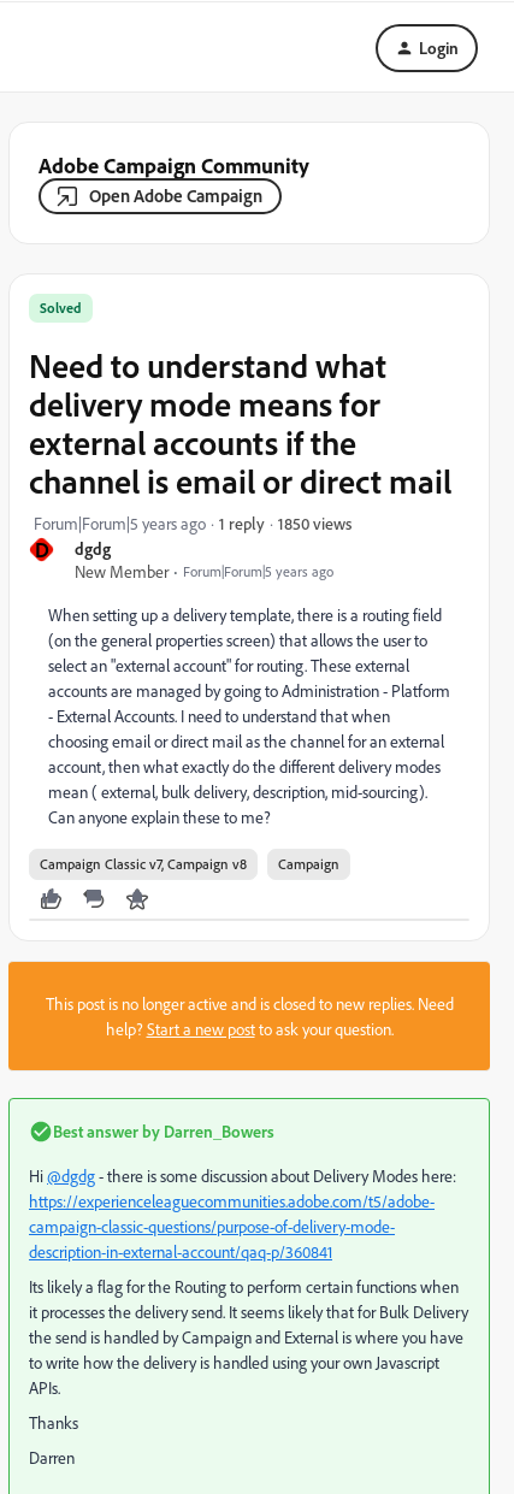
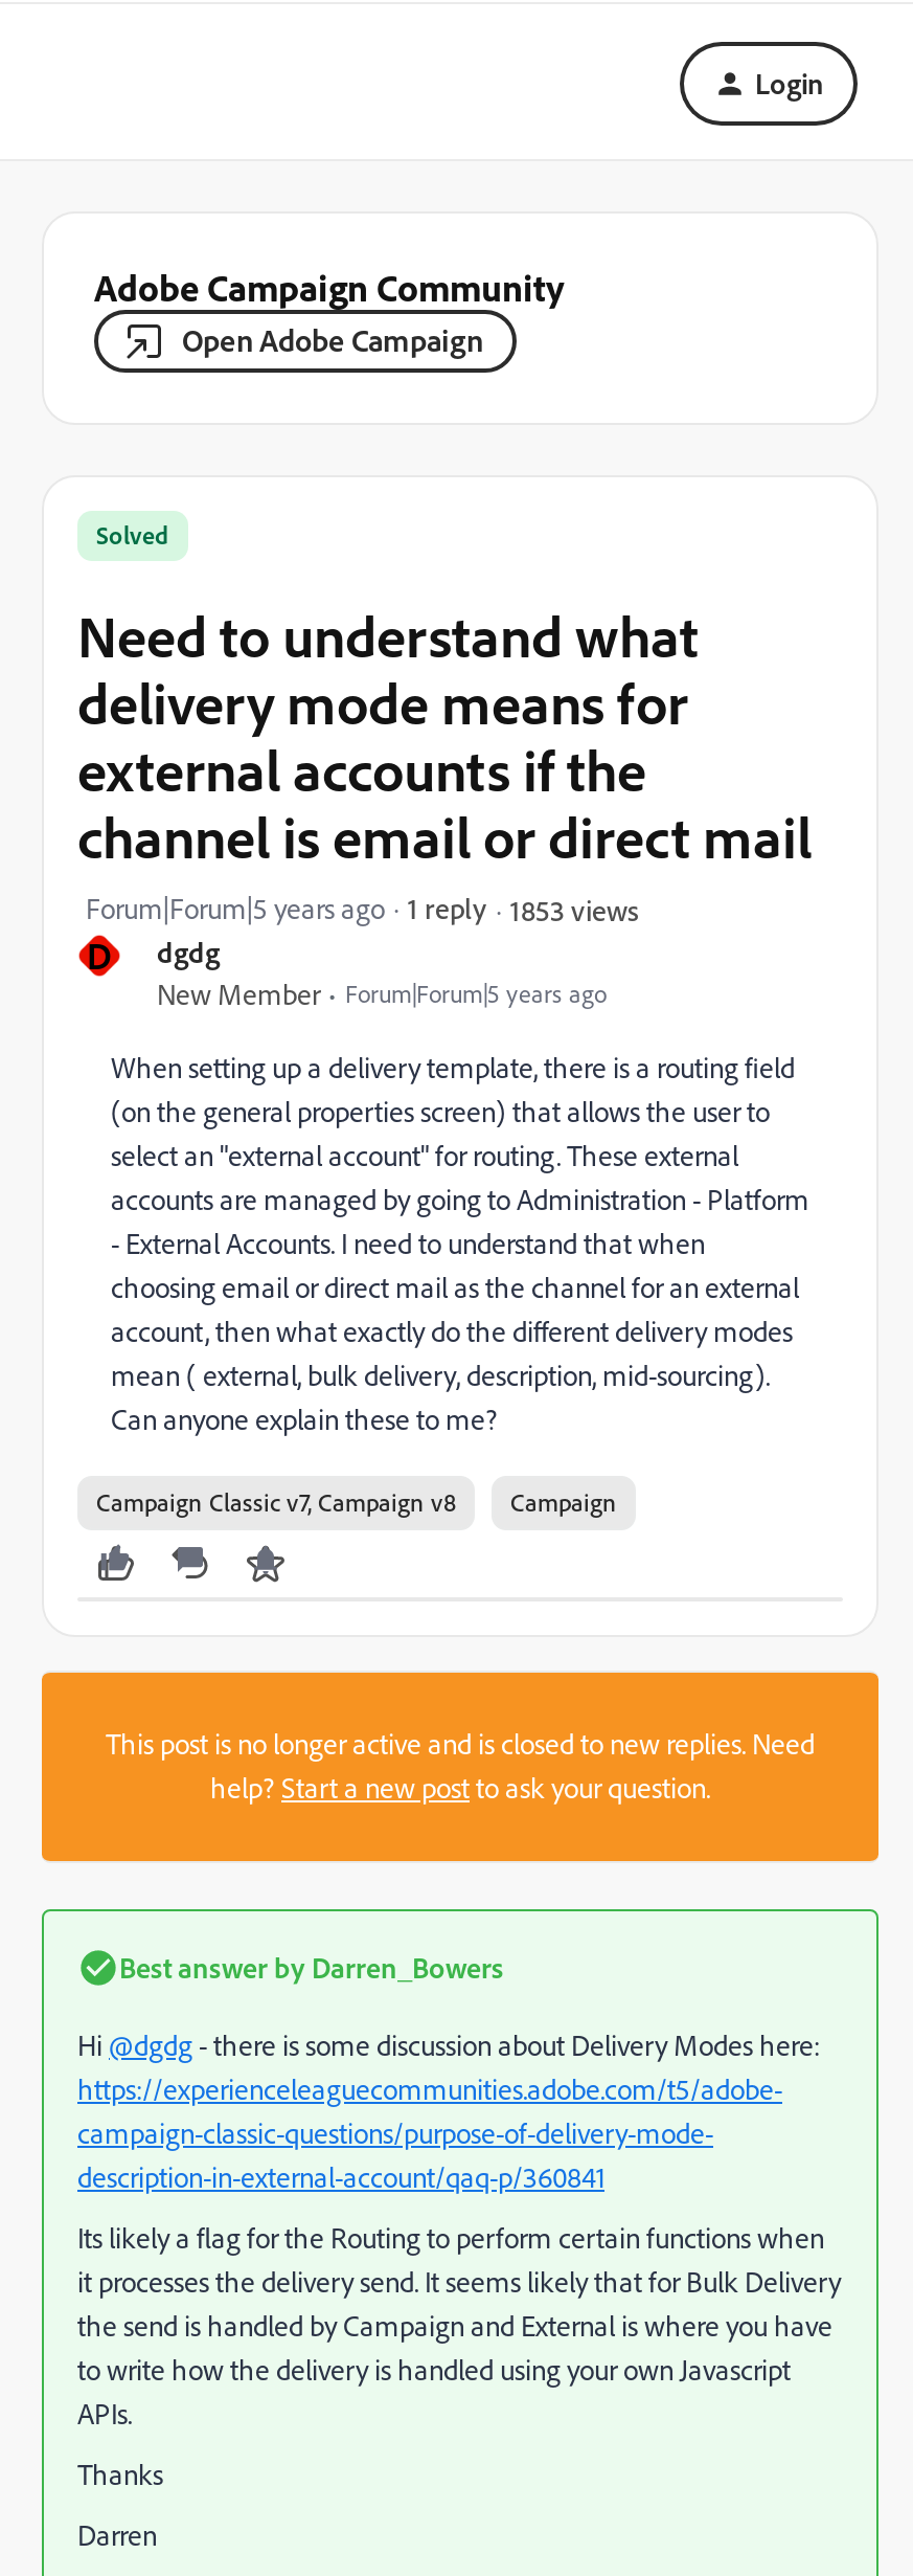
- 1850 views
+ 1853 views
